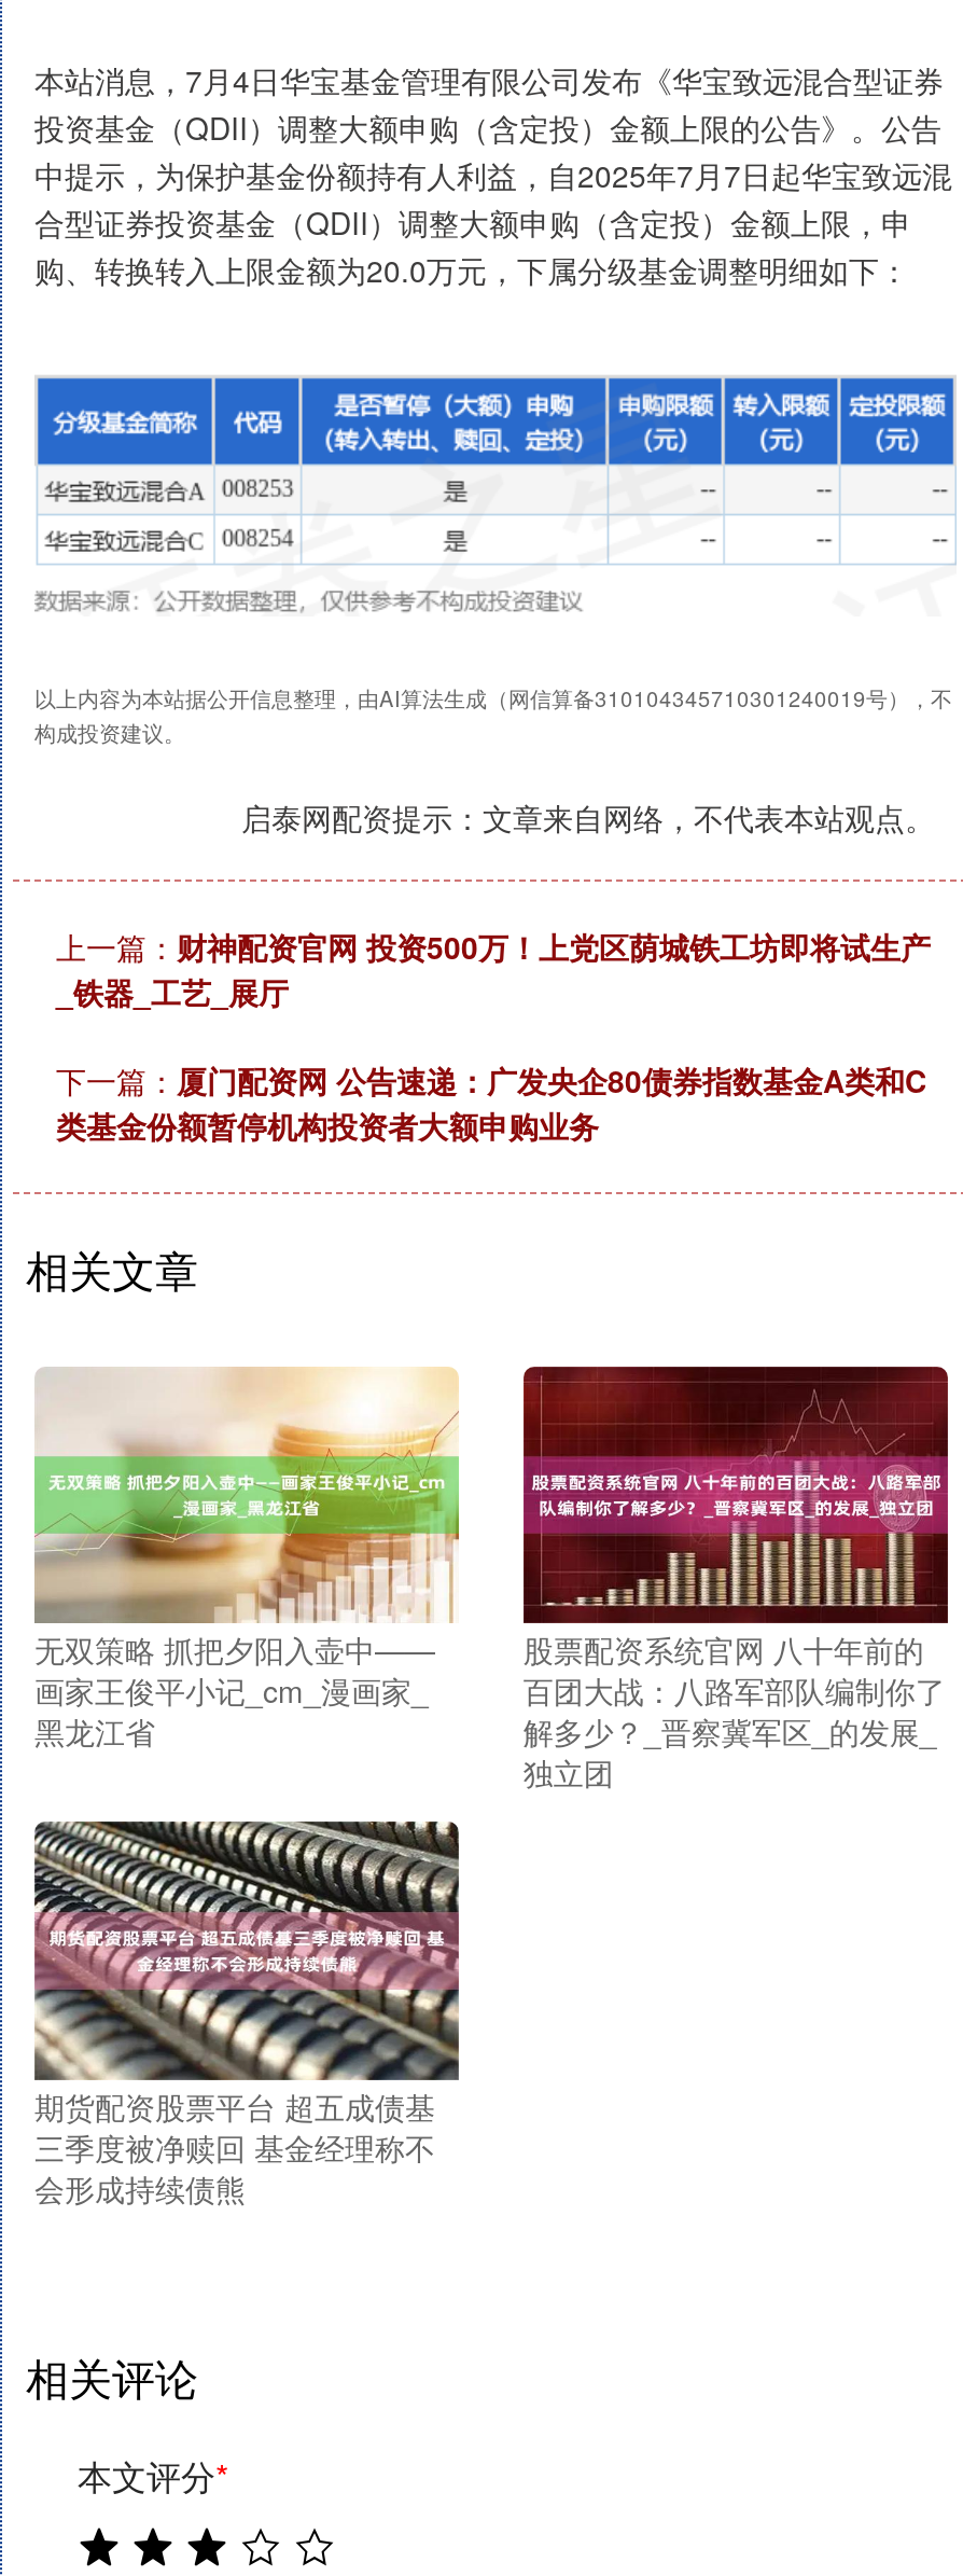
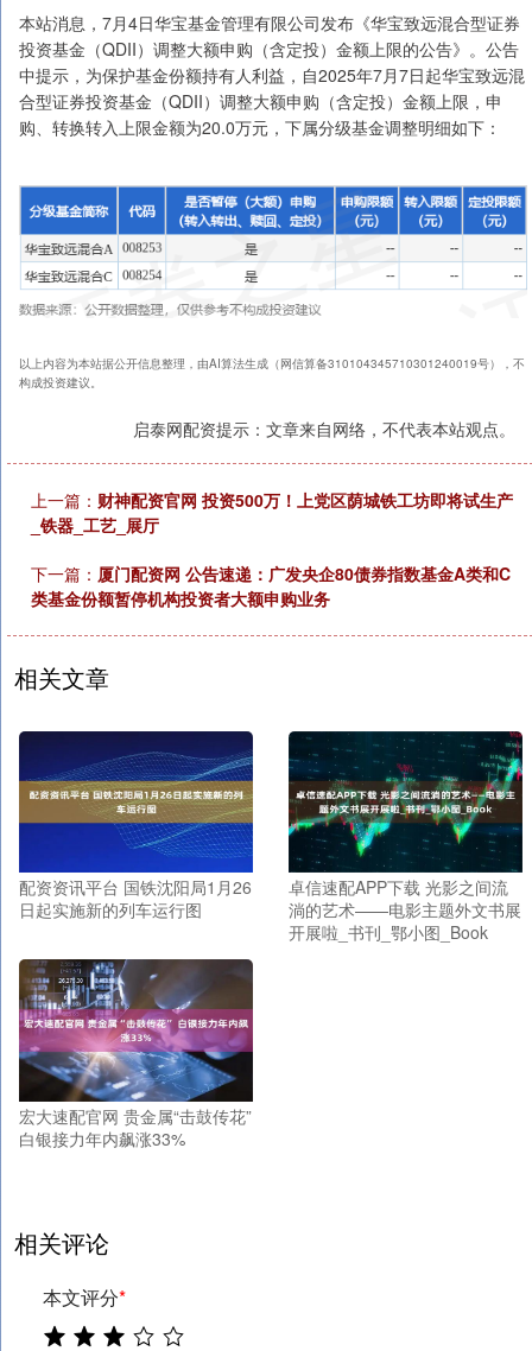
- [image]
+ [image]

- [image]
+ [image]

- 无双策略 抓把夕阳入壶中——
- 画家王俊平小记_cm_漫画家_
- 黑龙江省
+ 配资资讯平台 国铁沈阳局1月26
+ 日起实施新的列车运行图

- 股票配资系统官网 八十年前的
- 百团大战：八路军部队编制你了
- 解多少？_晋察冀军区_的发展_
- 独立团
+ 卓信速配APP下载 光影之间流
+ 淌的艺术——电影主题外文书展
+ 开展啦_书刊_鄂小图_Book

- [image]
- 期货配资股票平台 超五成债基
- 三季度被净赎回 基金经理称不
- 会形成持续债熊
+ [image]
+ 宏大速配官网 贵金属“击鼓传花”
+ 白银接力年内飙涨33%
